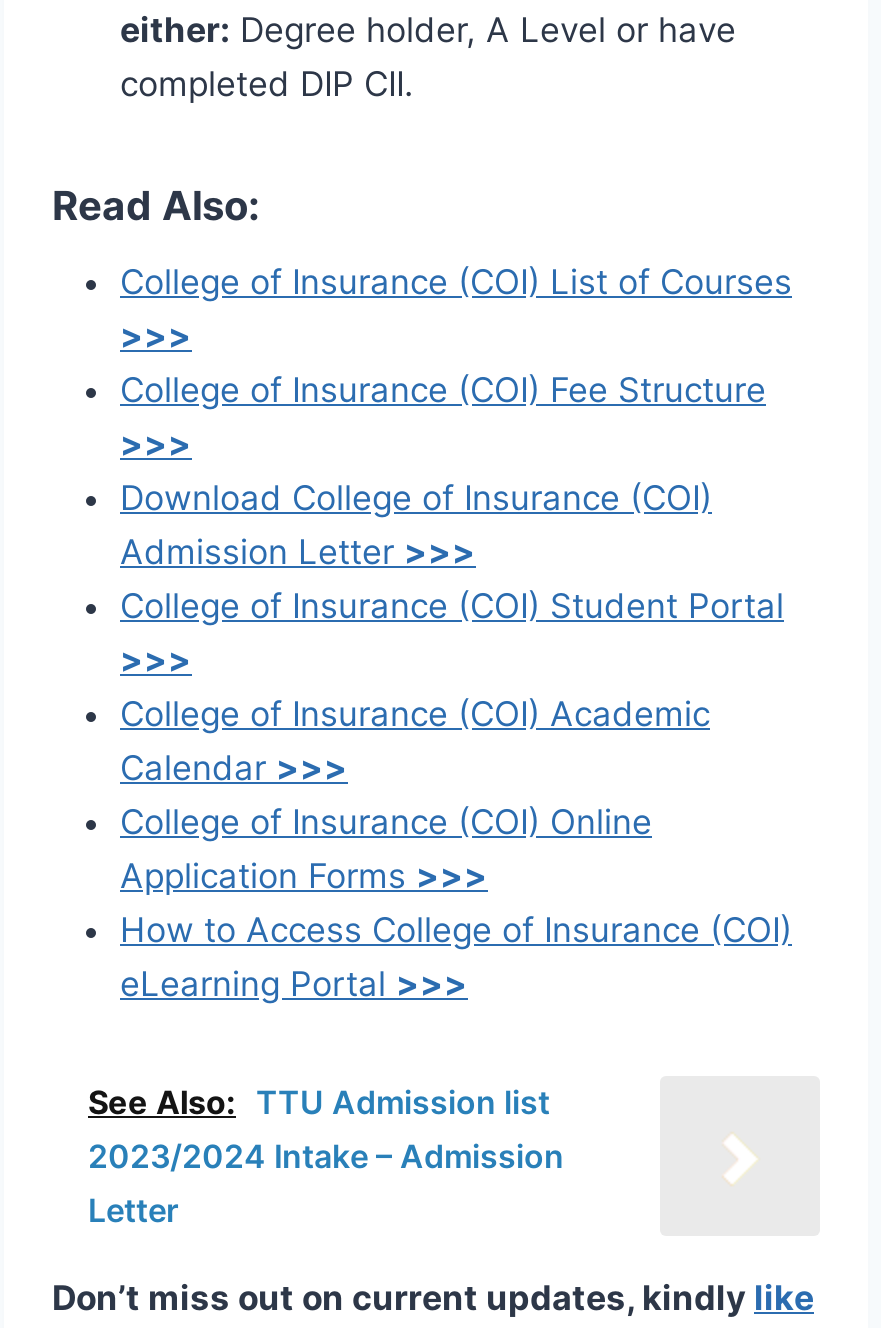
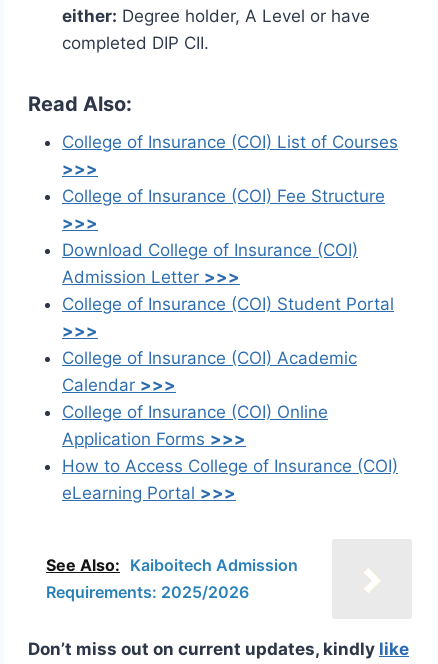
- See Also: TTU Admission list
- 2023/2024 Intake – Admission
- Letter
+ See Also: Kaiboitech Admission
+ Requirements: 2025/2026
